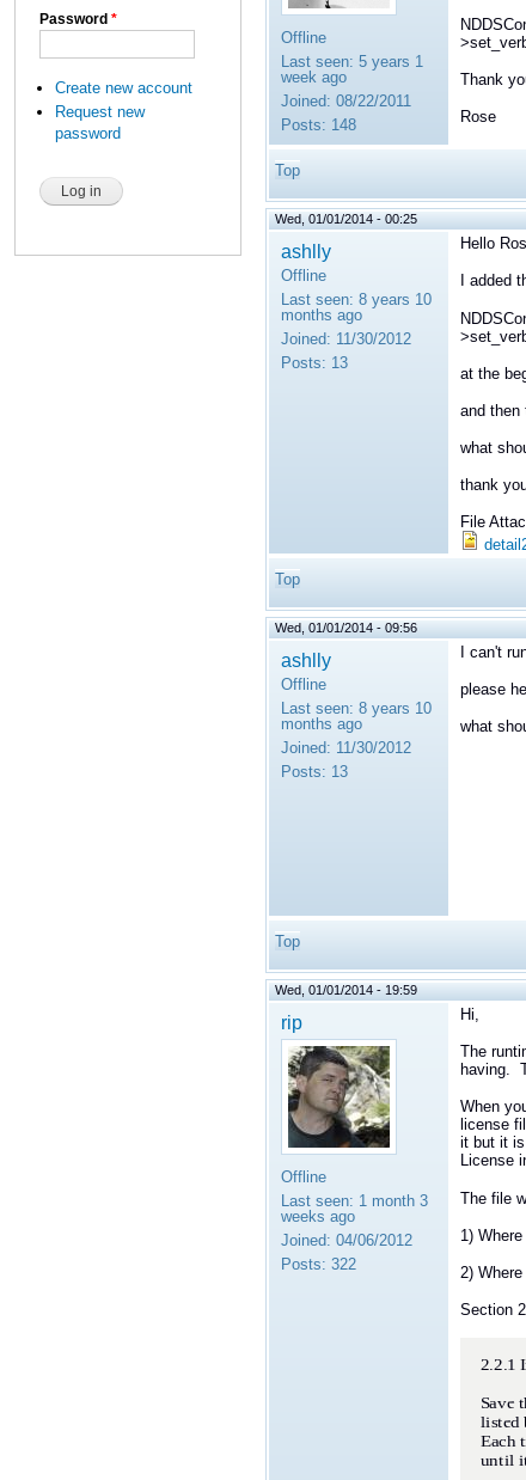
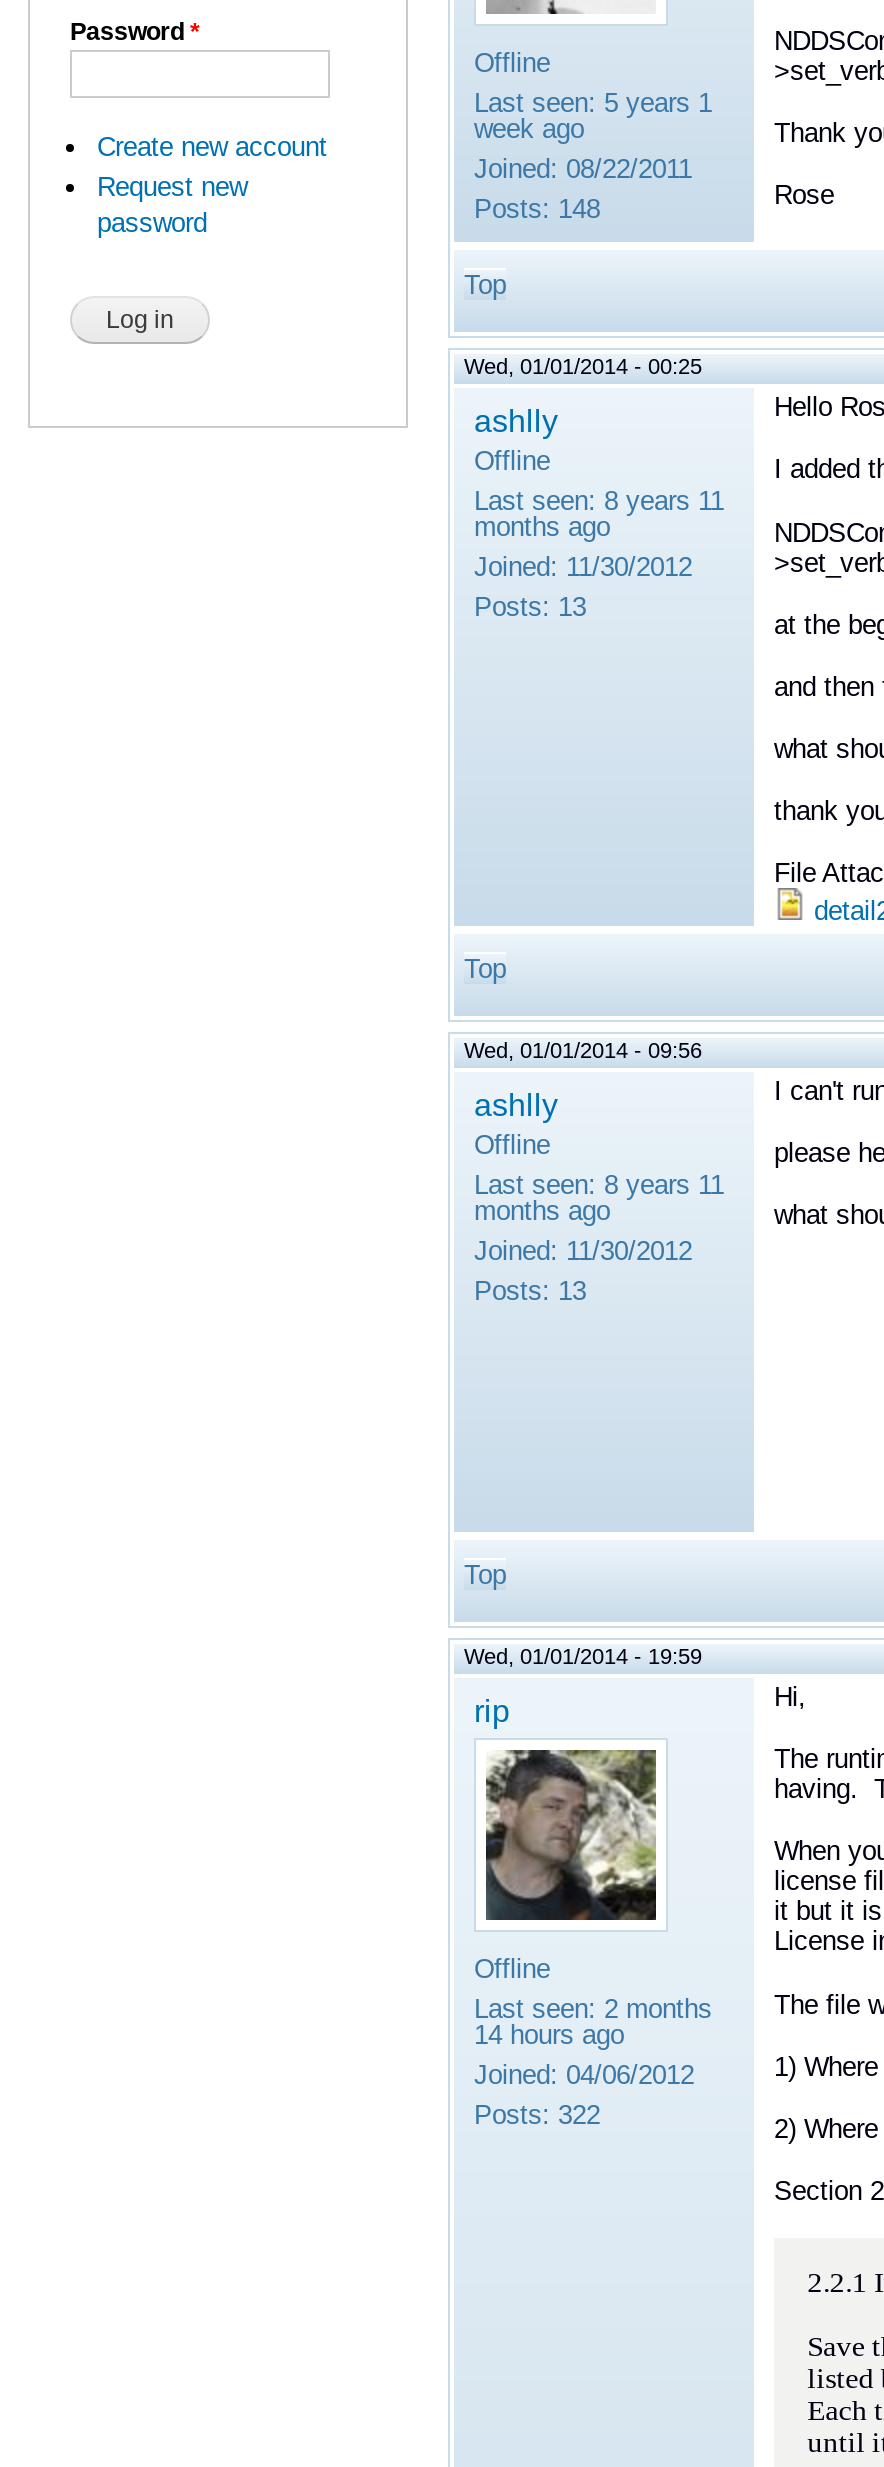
- Last seen: 8 years 10
+ Last seen: 8 years 11

- Last seen: 8 years 10
+ Last seen: 8 years 11

- Last seen: 1 month 3
- weeks ago
+ Last seen: 2 months
+ 14 hours ago
